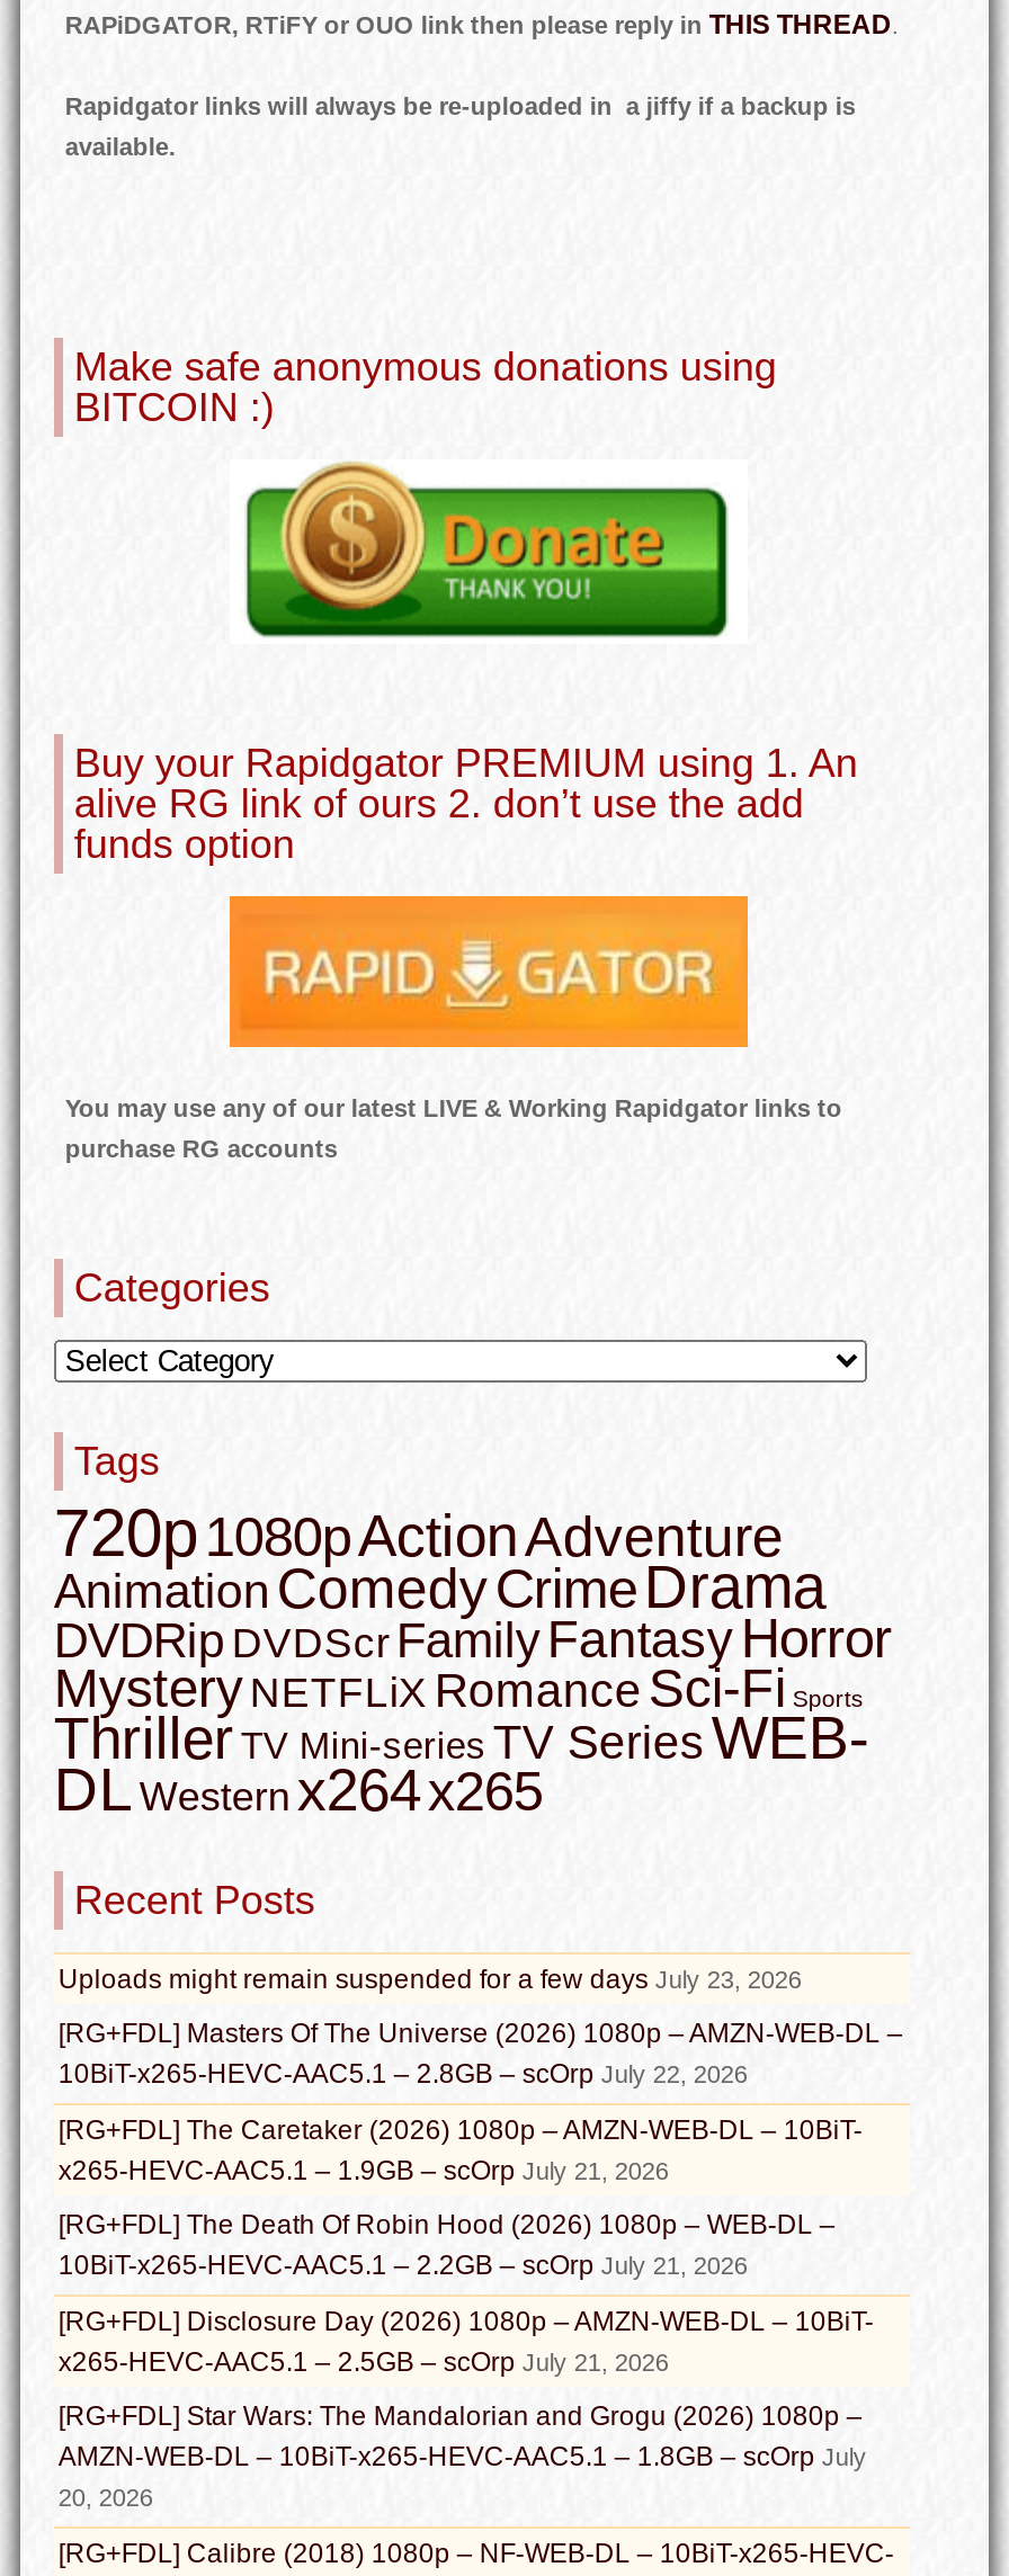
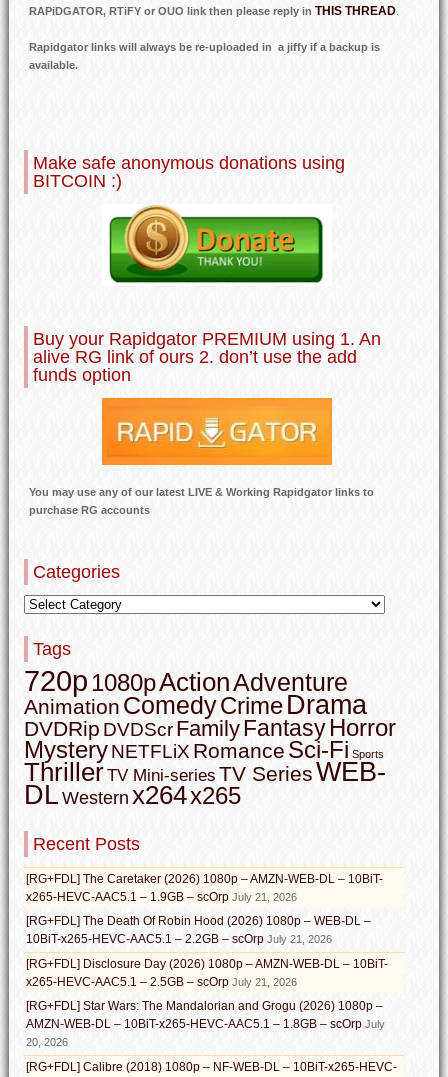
- Uploads might remain suspended for a few days July 23, 2026
- [RG+FDL] Masters Of The Universe (2026) 1080p – AMZN-WEB-DL –
- 10BiT-x265-HEVC-AAC5.1 – 2.8GB – scOrp July 22, 2026
